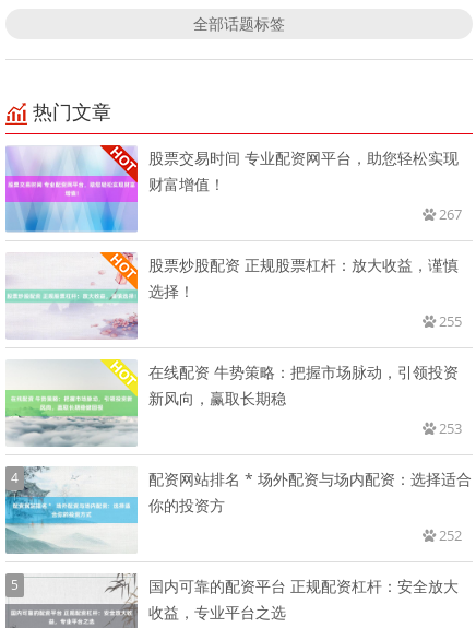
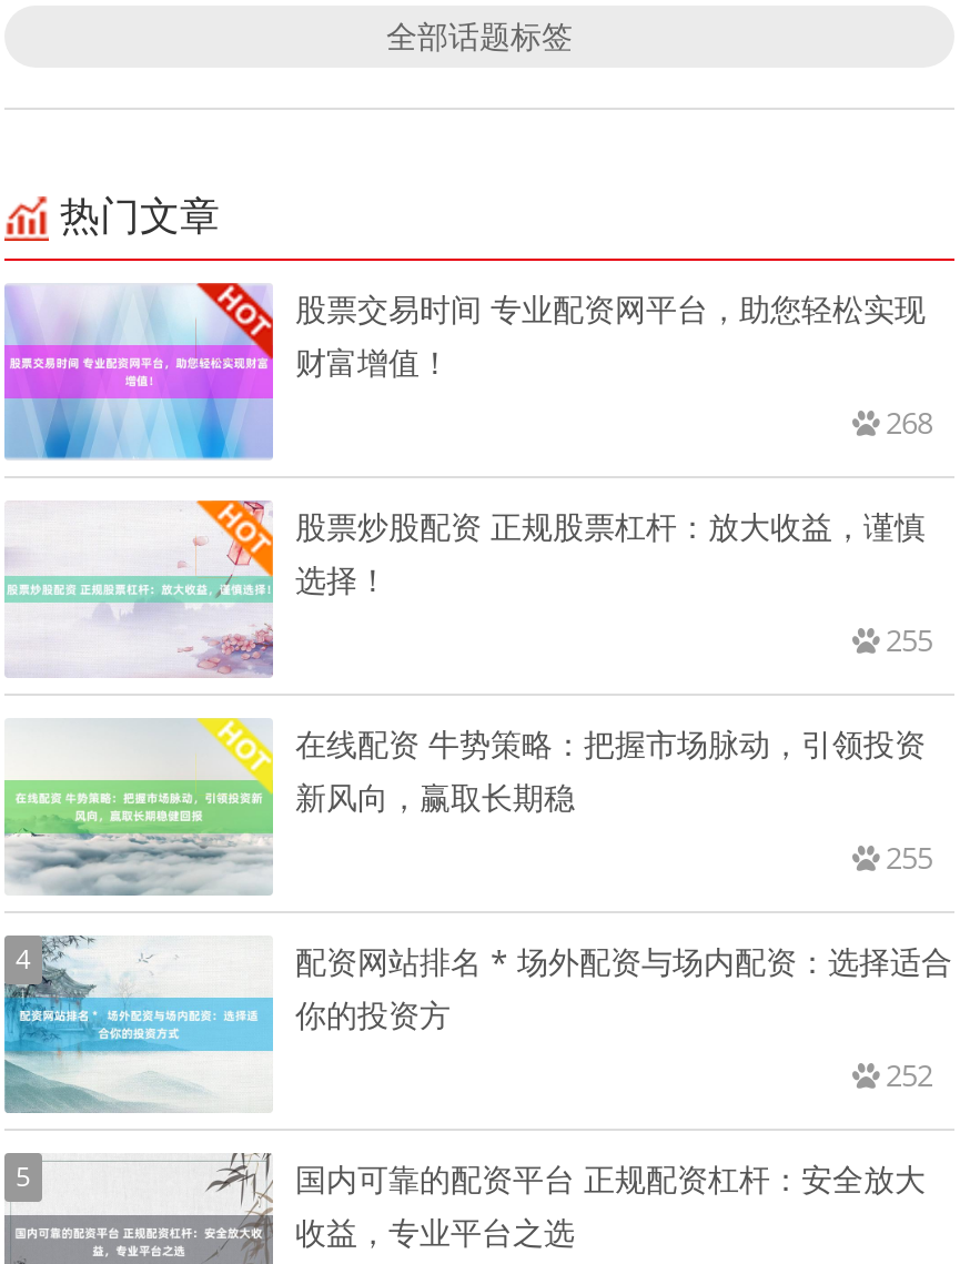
- 267
+ 268

- 253
+ 255
